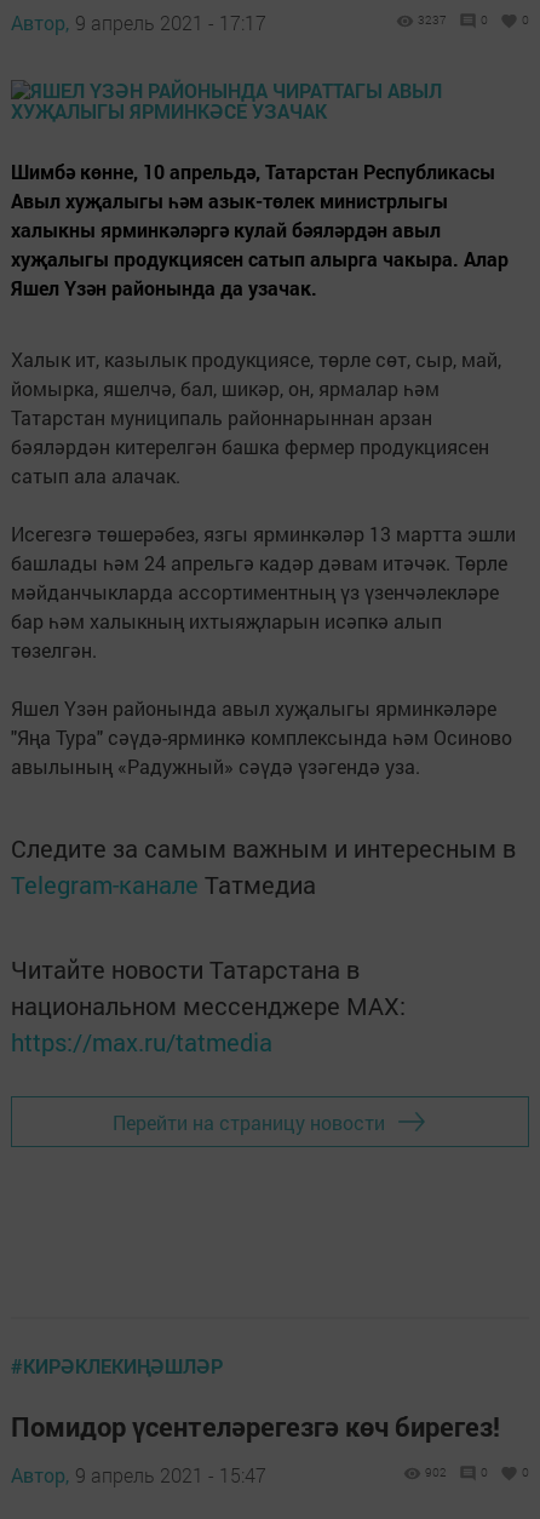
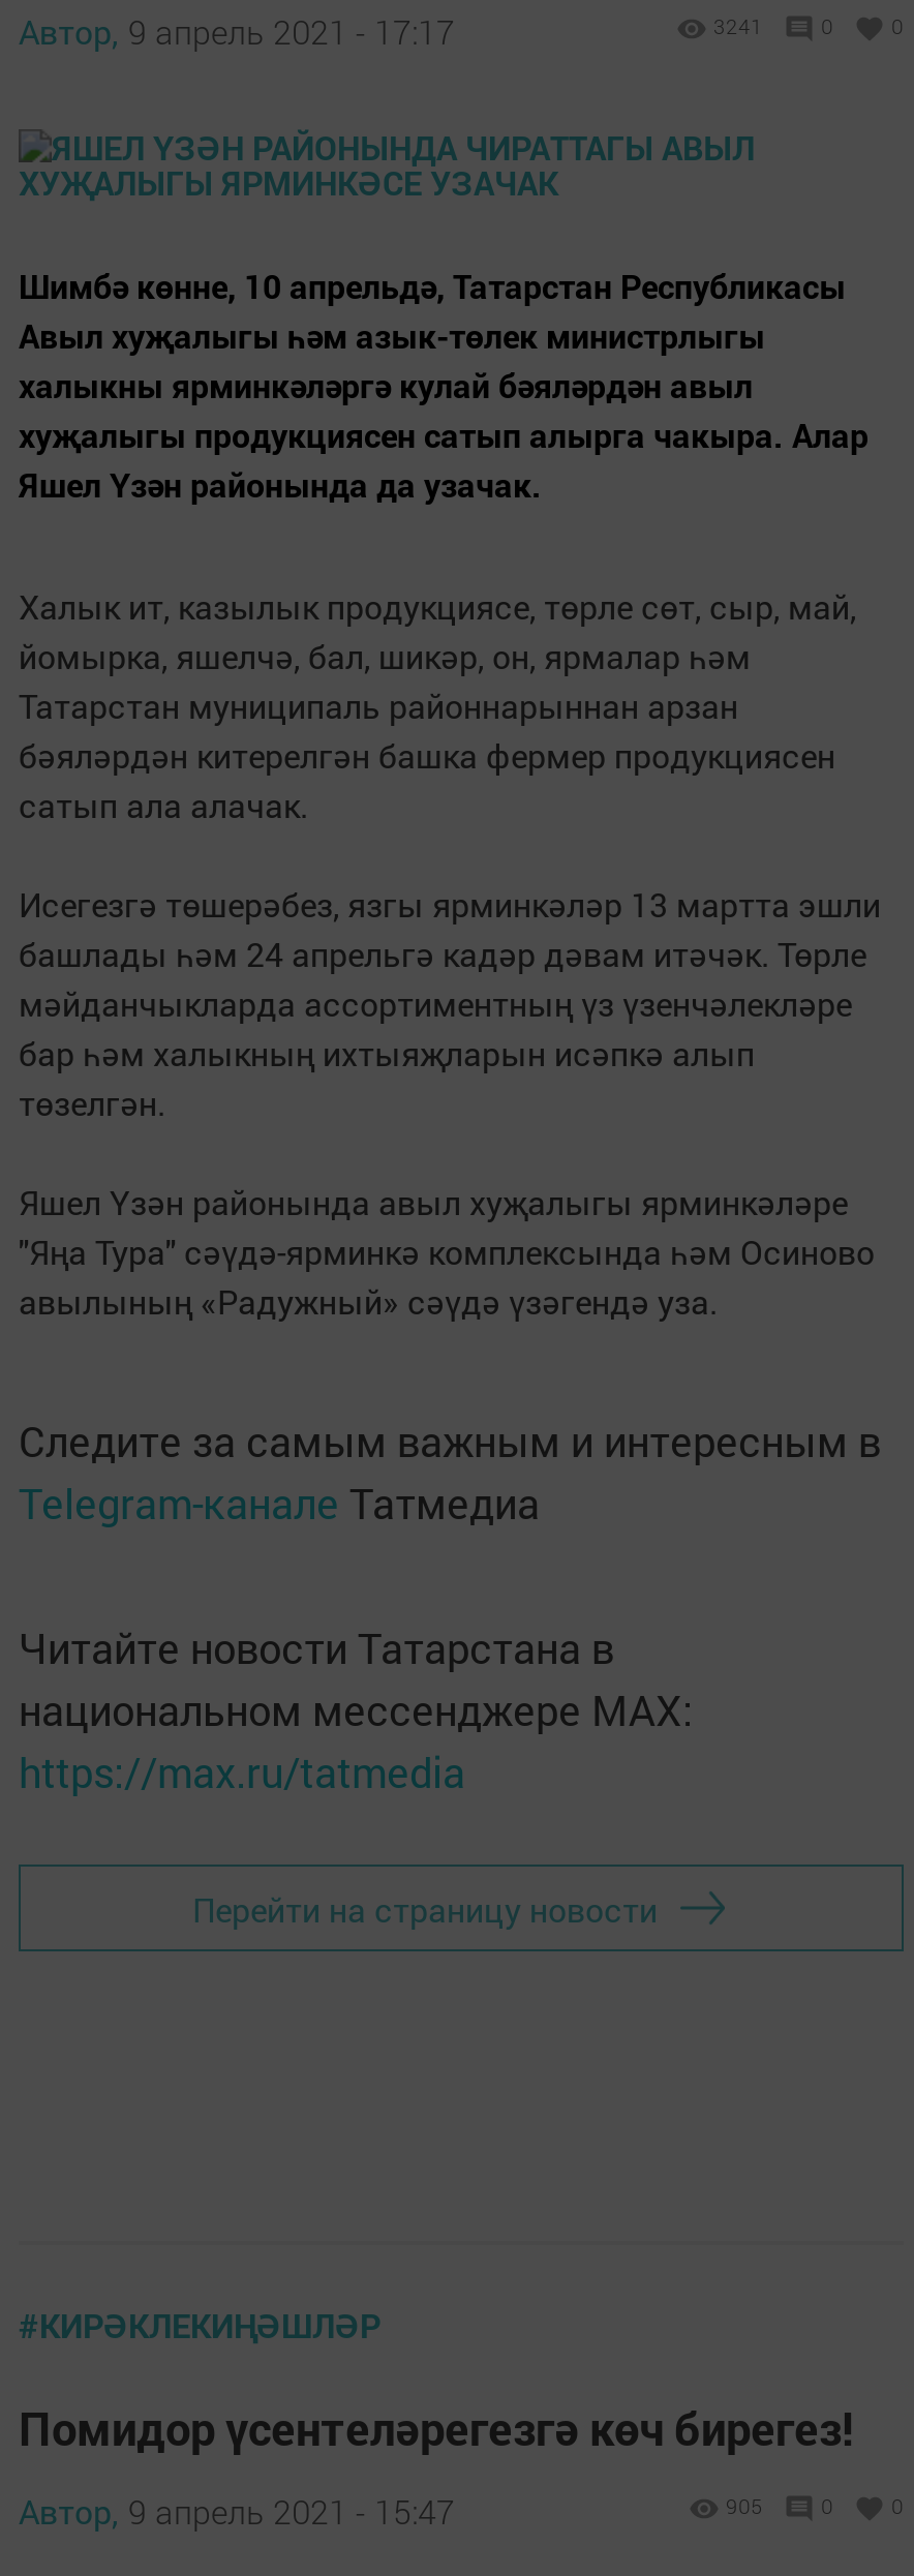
- 3237
+ 3241

- 902
+ 905
